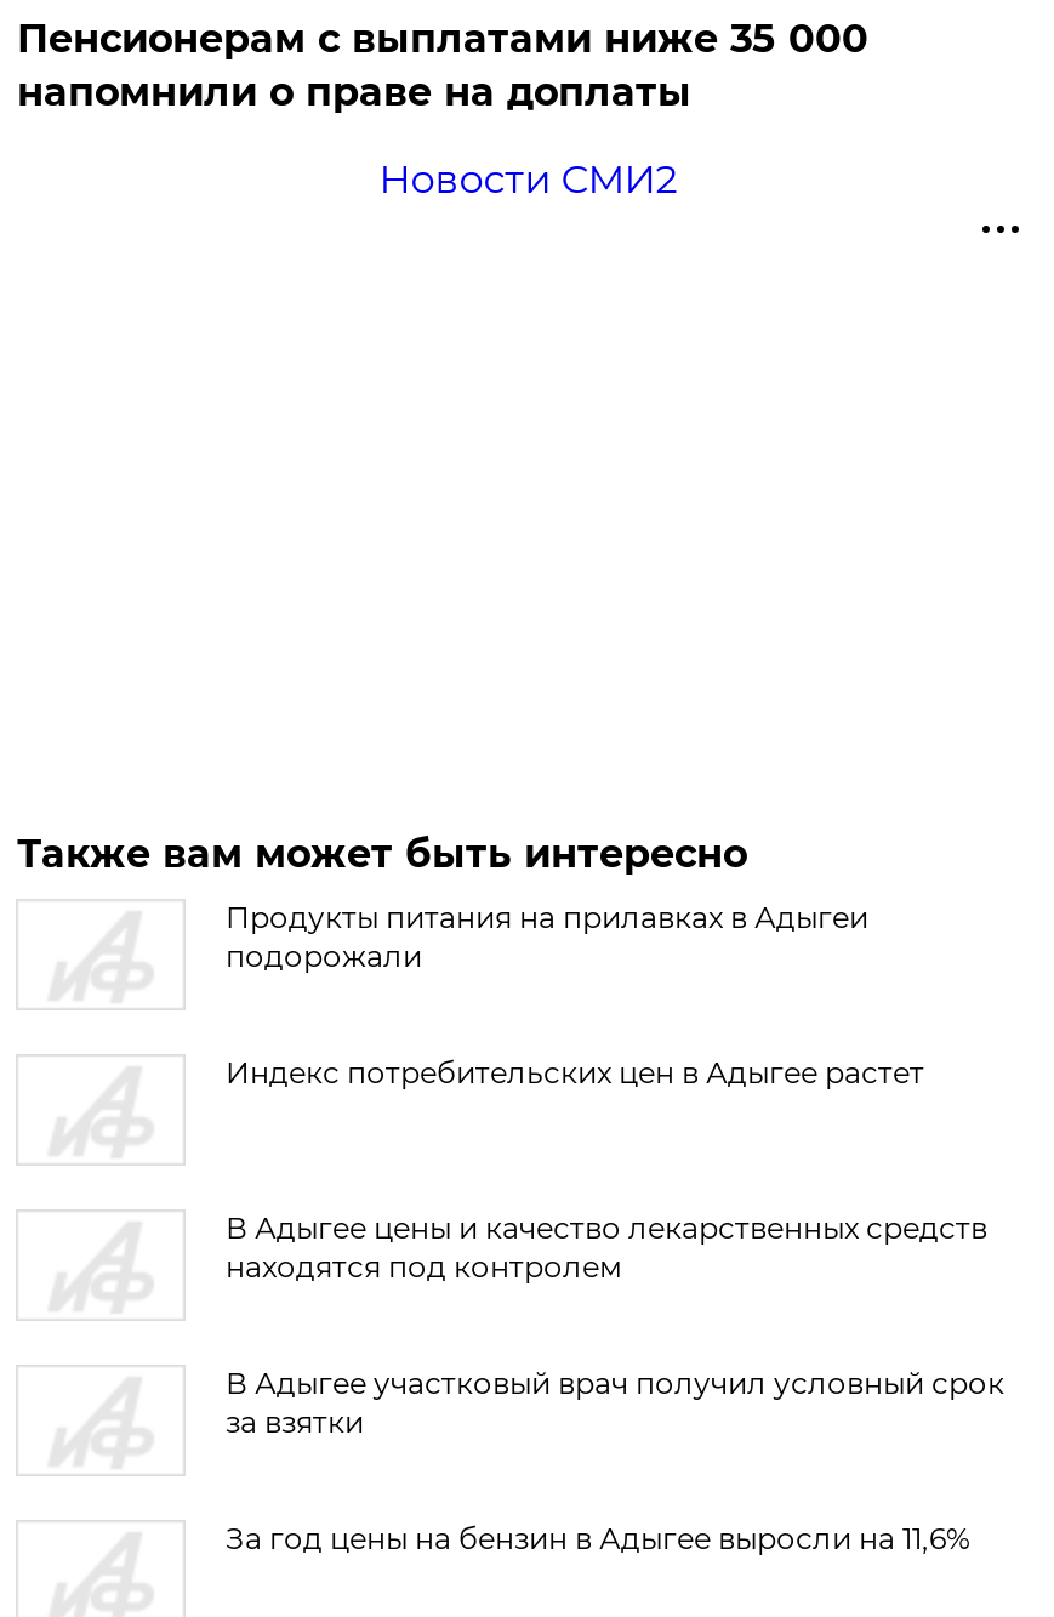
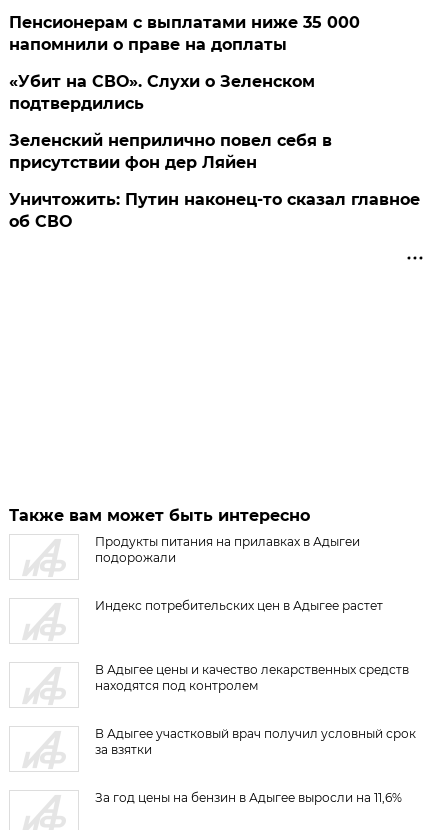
- Новости СМИ2
+ «Убит на СВО». Слухи о Зеленском
+ подтвердились
+ Зеленский неприлично повел cебя в
+ присутствии фон дер Ляйен
+ Уничтожить: Путин наконец-то сказал главное
+ об СВО
